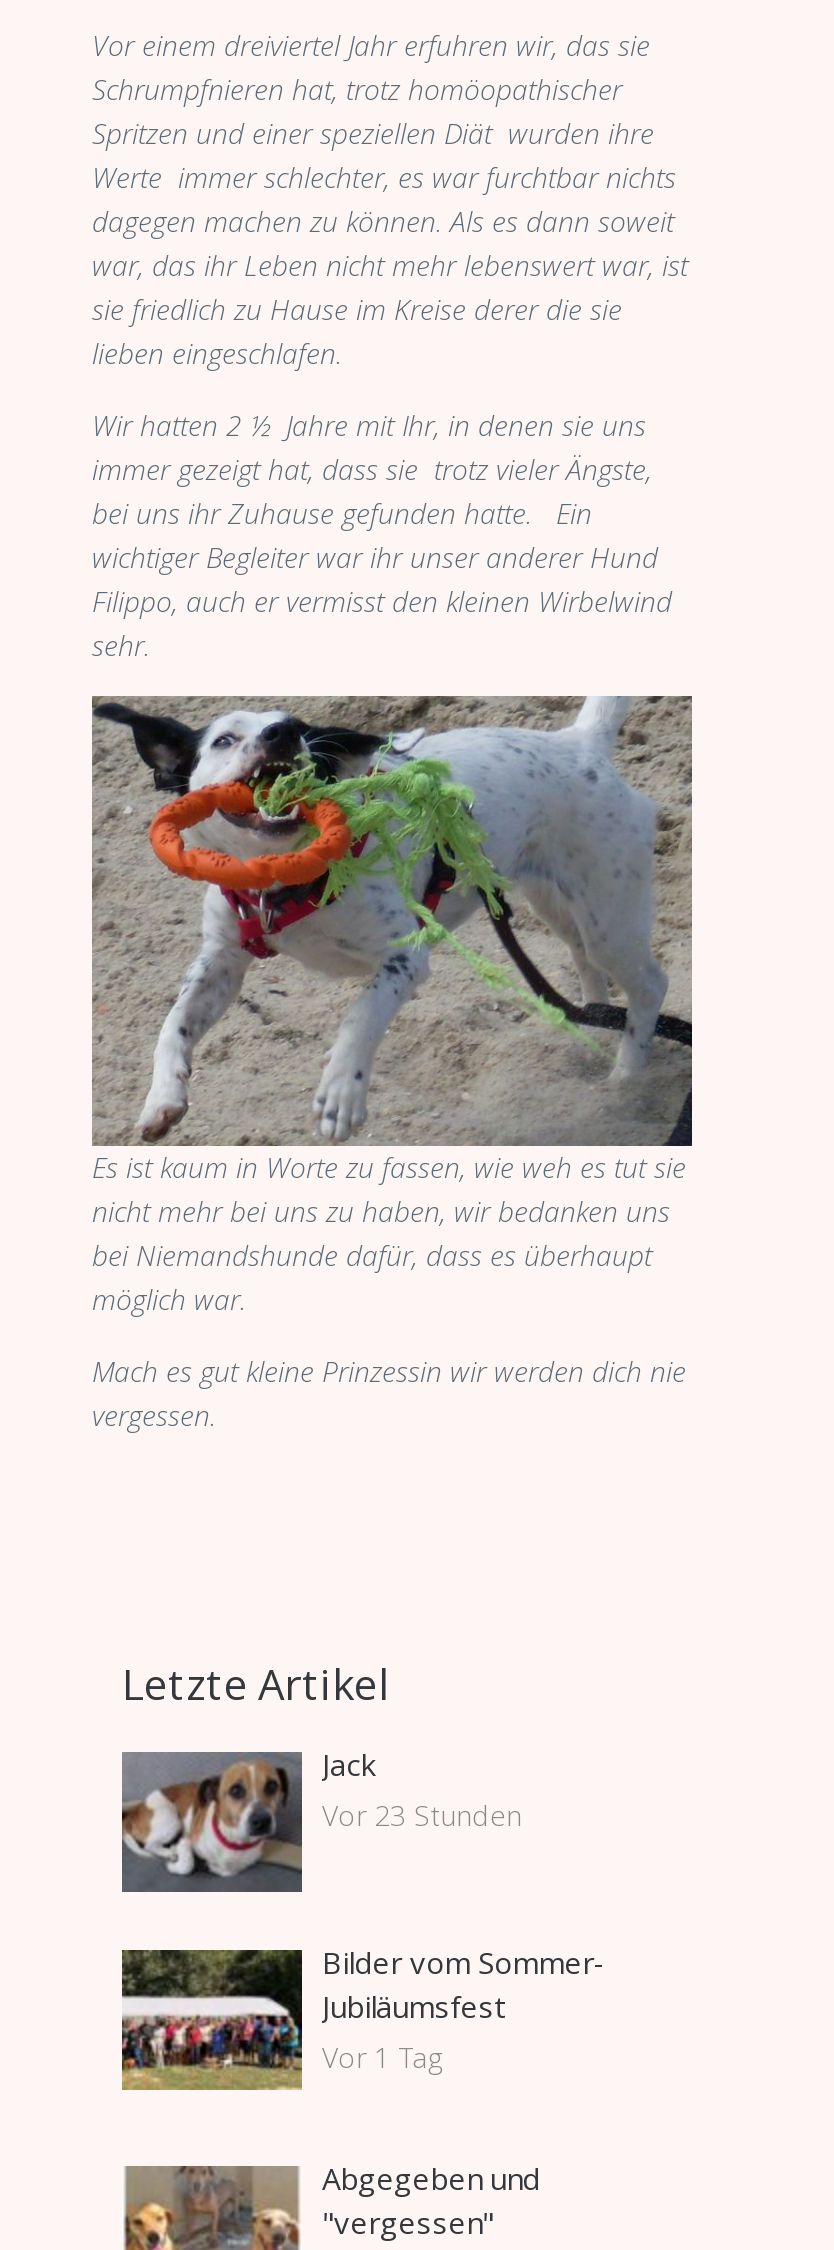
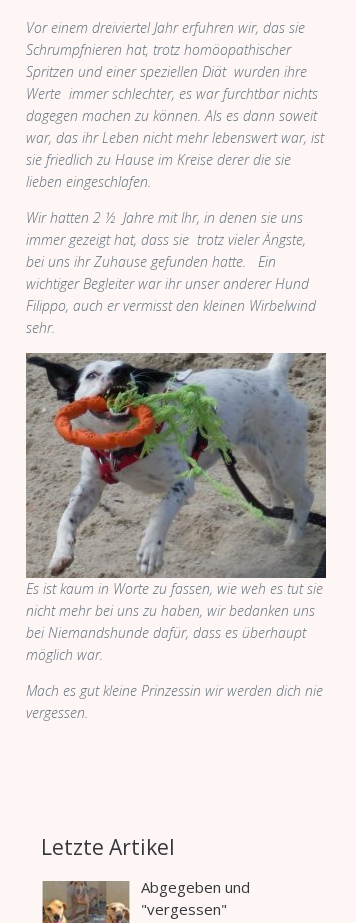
- [image]
- Jack
- Vor 23 Stunden

- [image]
- Bilder vom Sommer-
- Jubiläumsfest
- Vor 1 Tag
